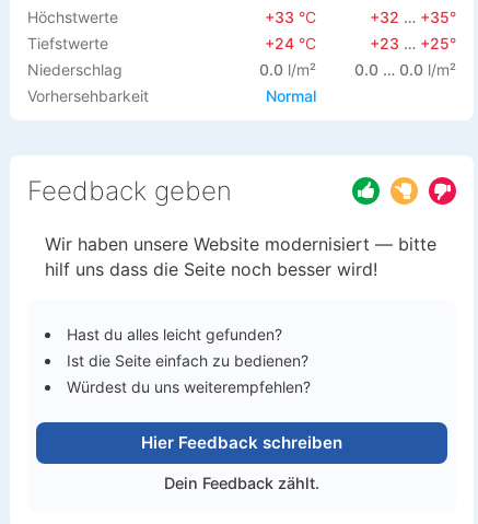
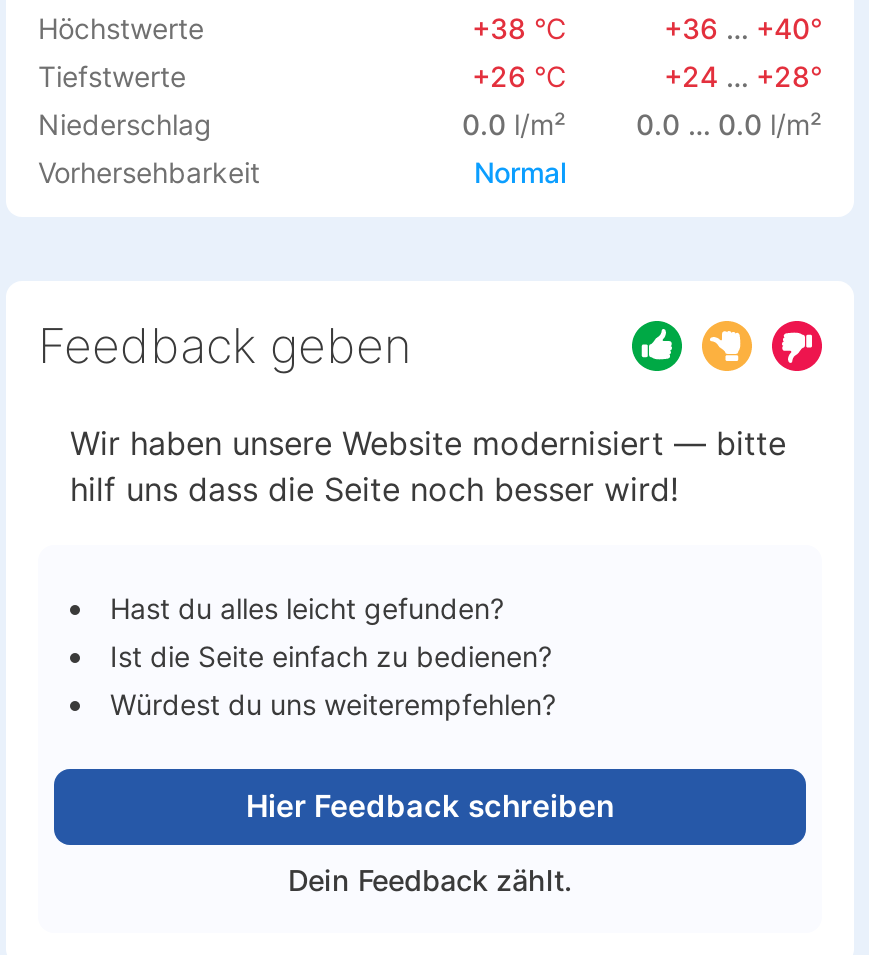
- +33 °C
+ +38 °C

- +32 … +35°
+ +36 … +40°

- +24 °C
+ +26 °C

- +23 … +25°
+ +24 … +28°
